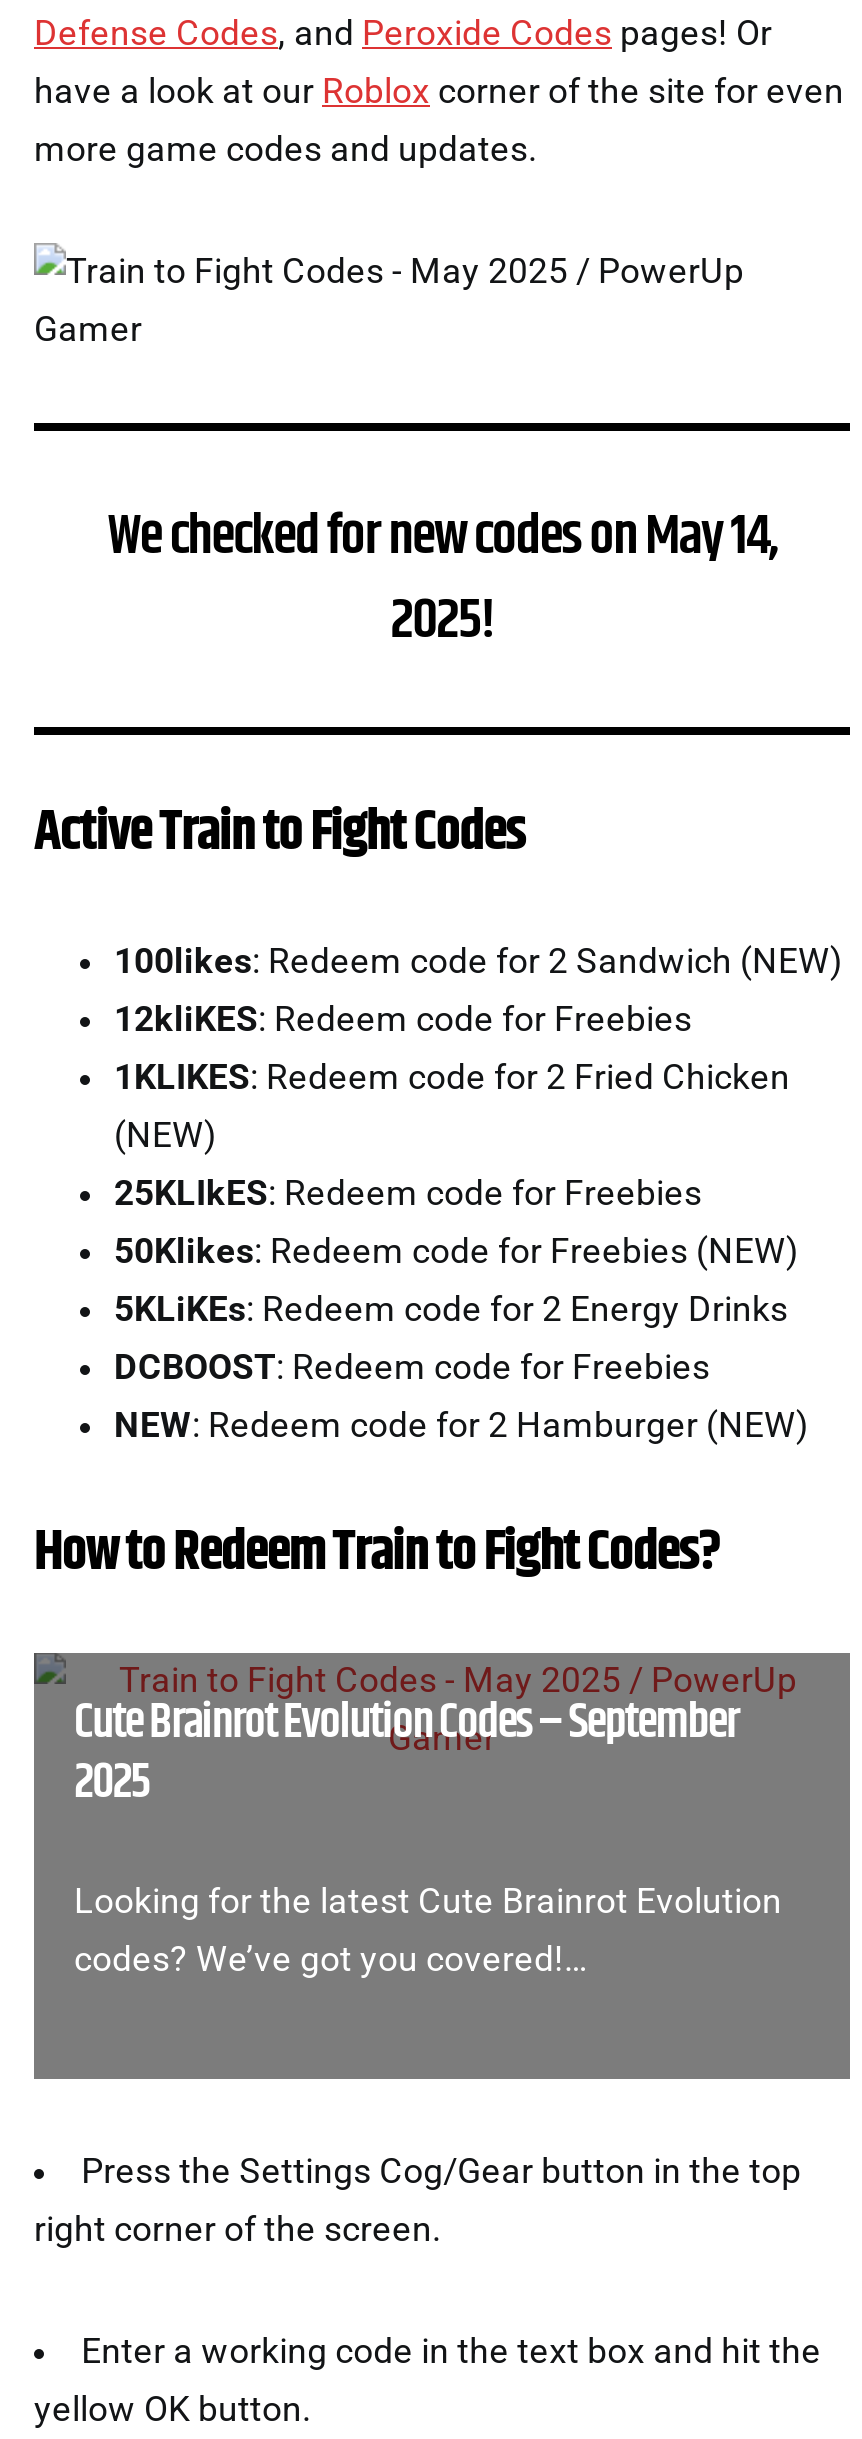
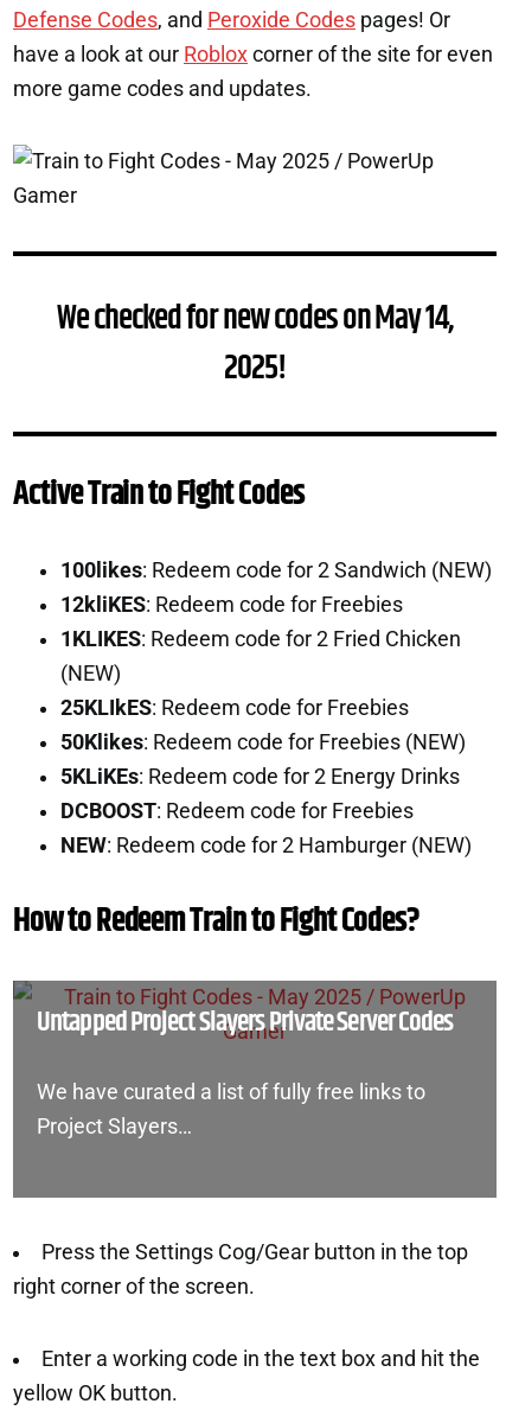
- Cute Brainrot Evolution Codes – September
- 2025
+ Untapped Project Slayers Private Server Codes

- Looking for the latest Cute Brainrot Evolution
- codes? We’ve got you covered!…
+ We have curated a list of fully free links to
+ Project Slayers…
